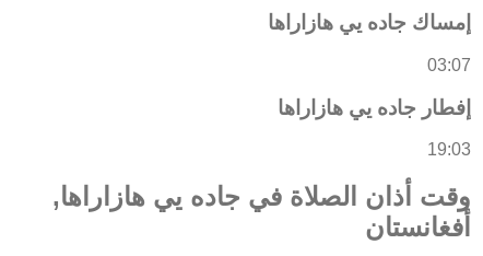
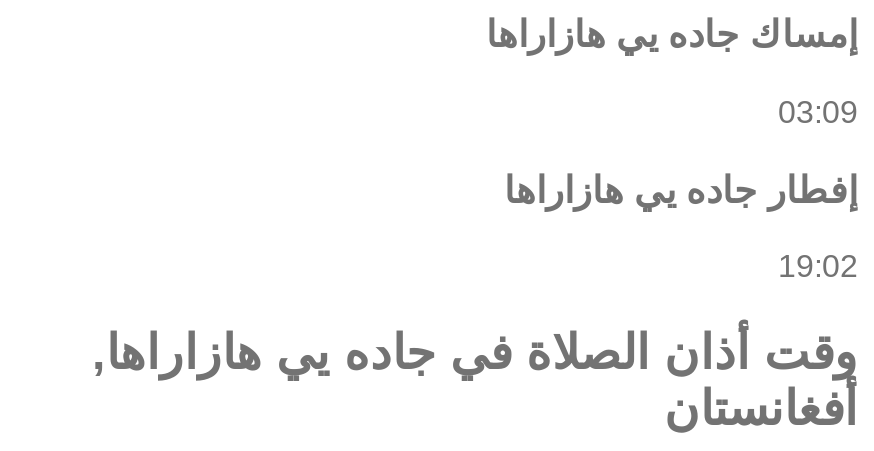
- 03:07
+ 03:09

- 19:03
+ 19:02
